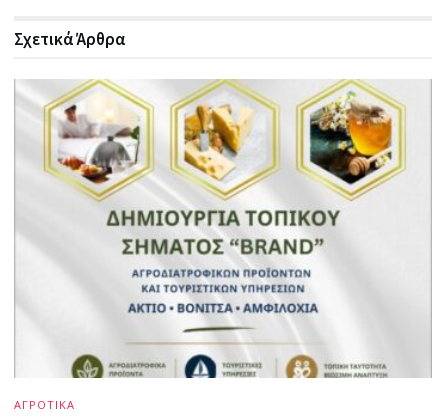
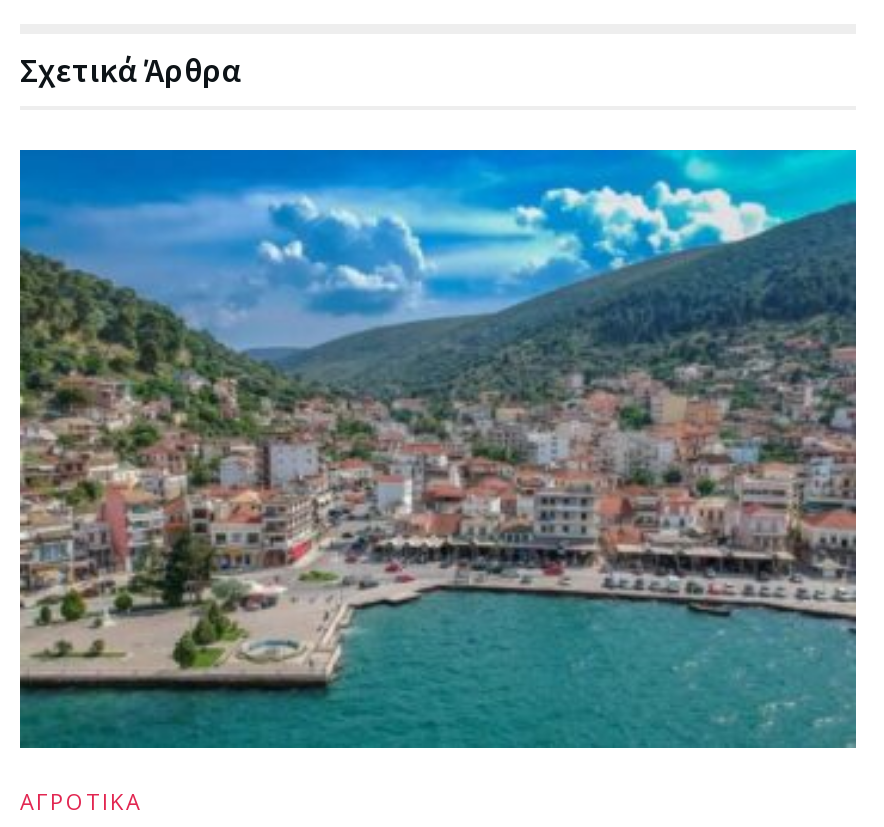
- [image]
+ [image]
